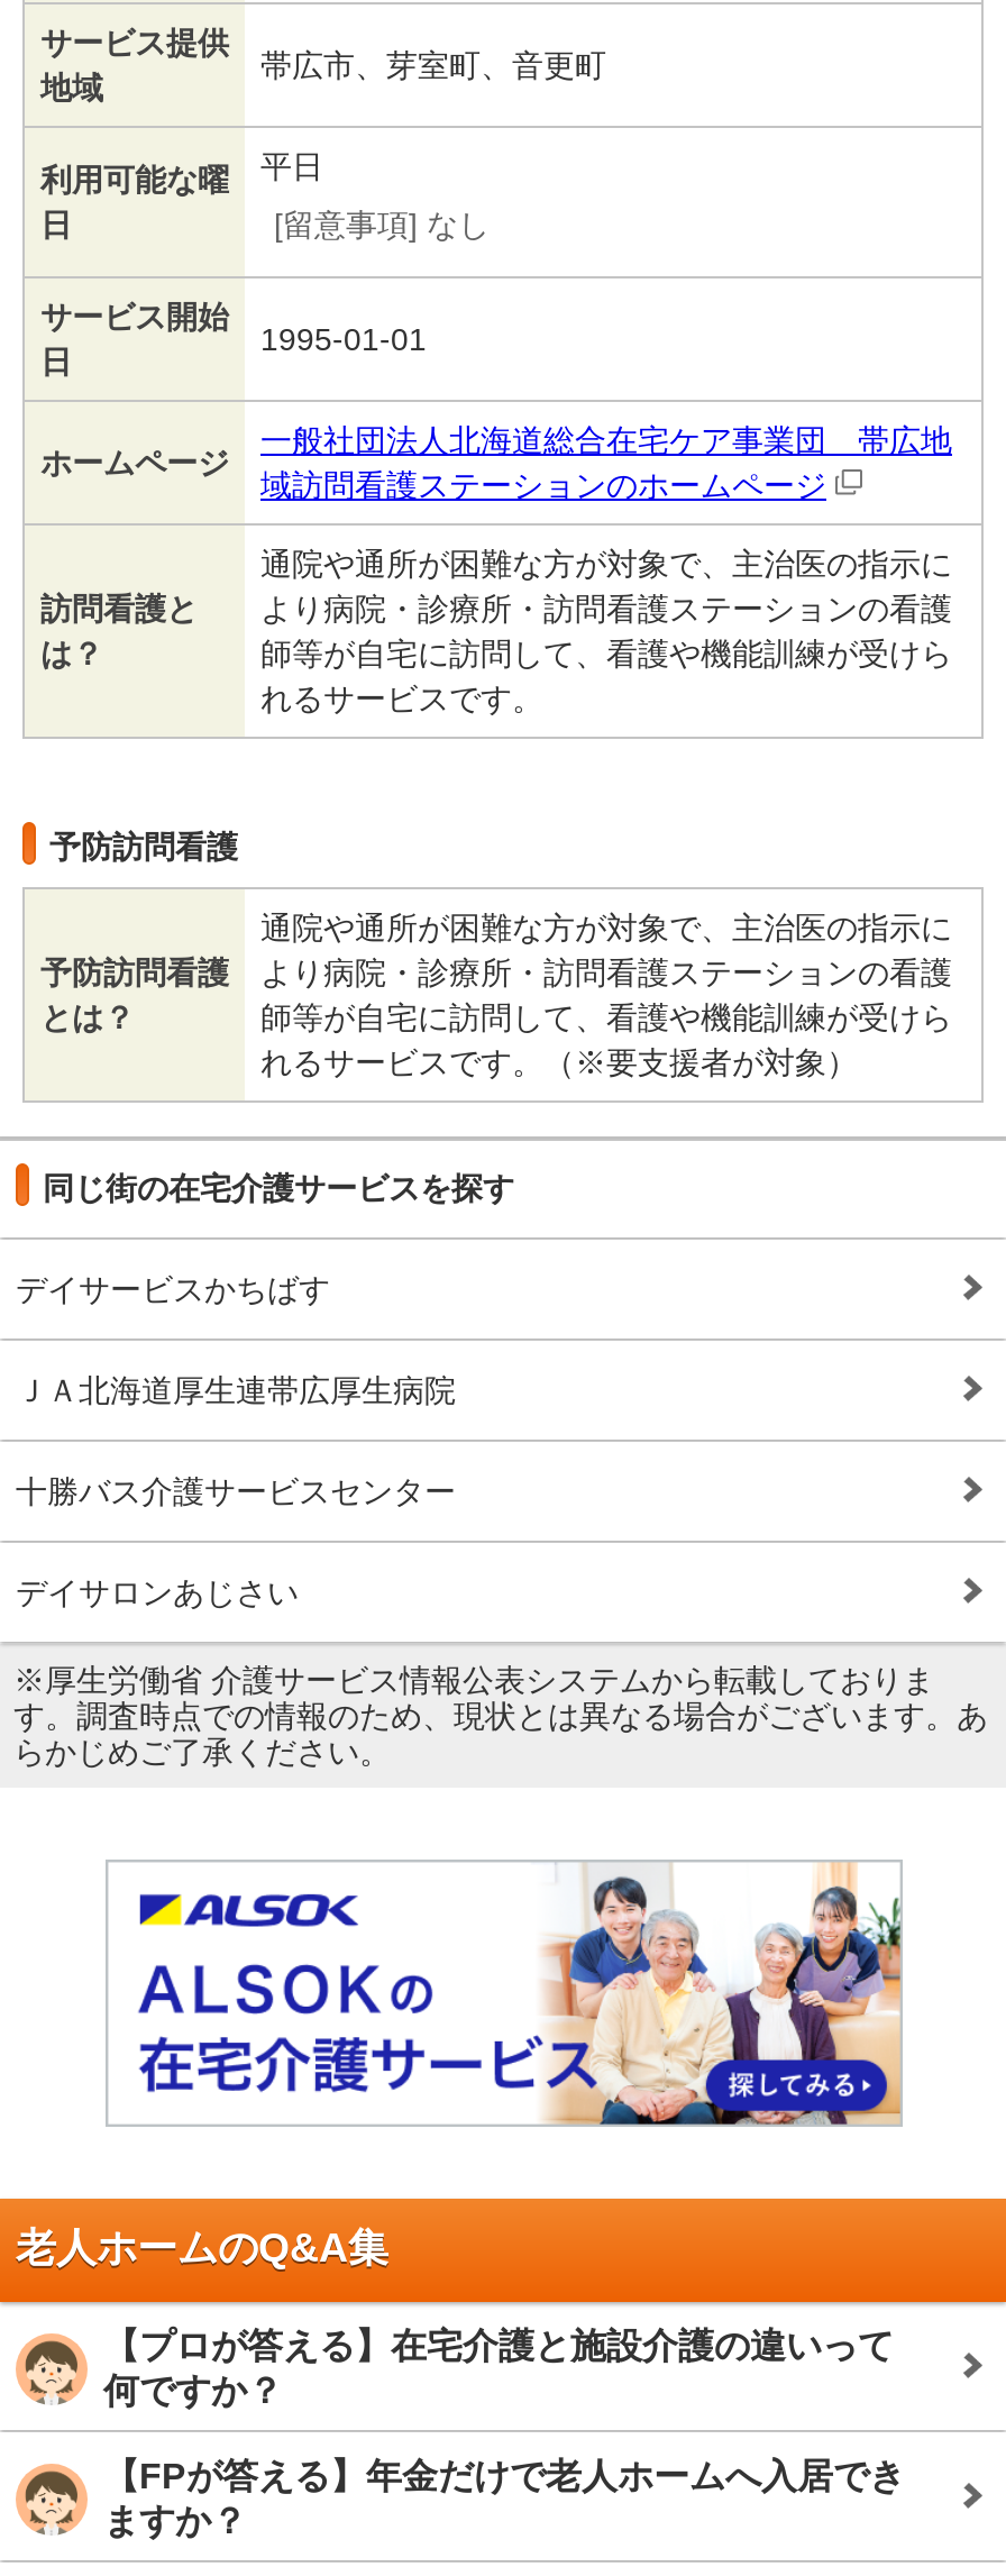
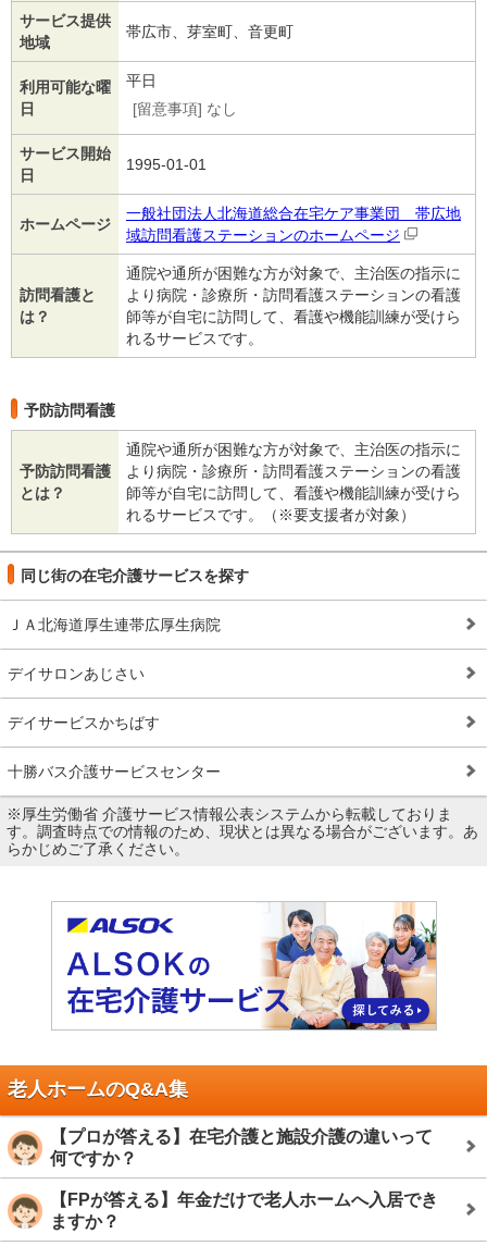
moved down: デイサービスかちばす

moved up: ＪＡ北海道厚生連帯広厚生病院

moved down: 十勝バス介護サービスセンター

moved up: デイサロンあじさい
